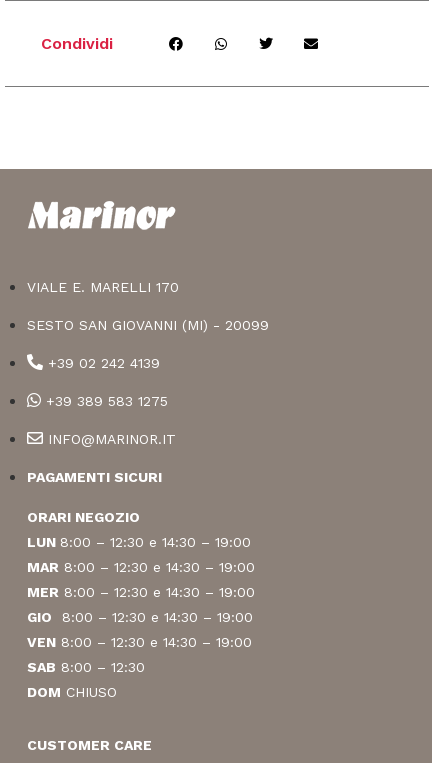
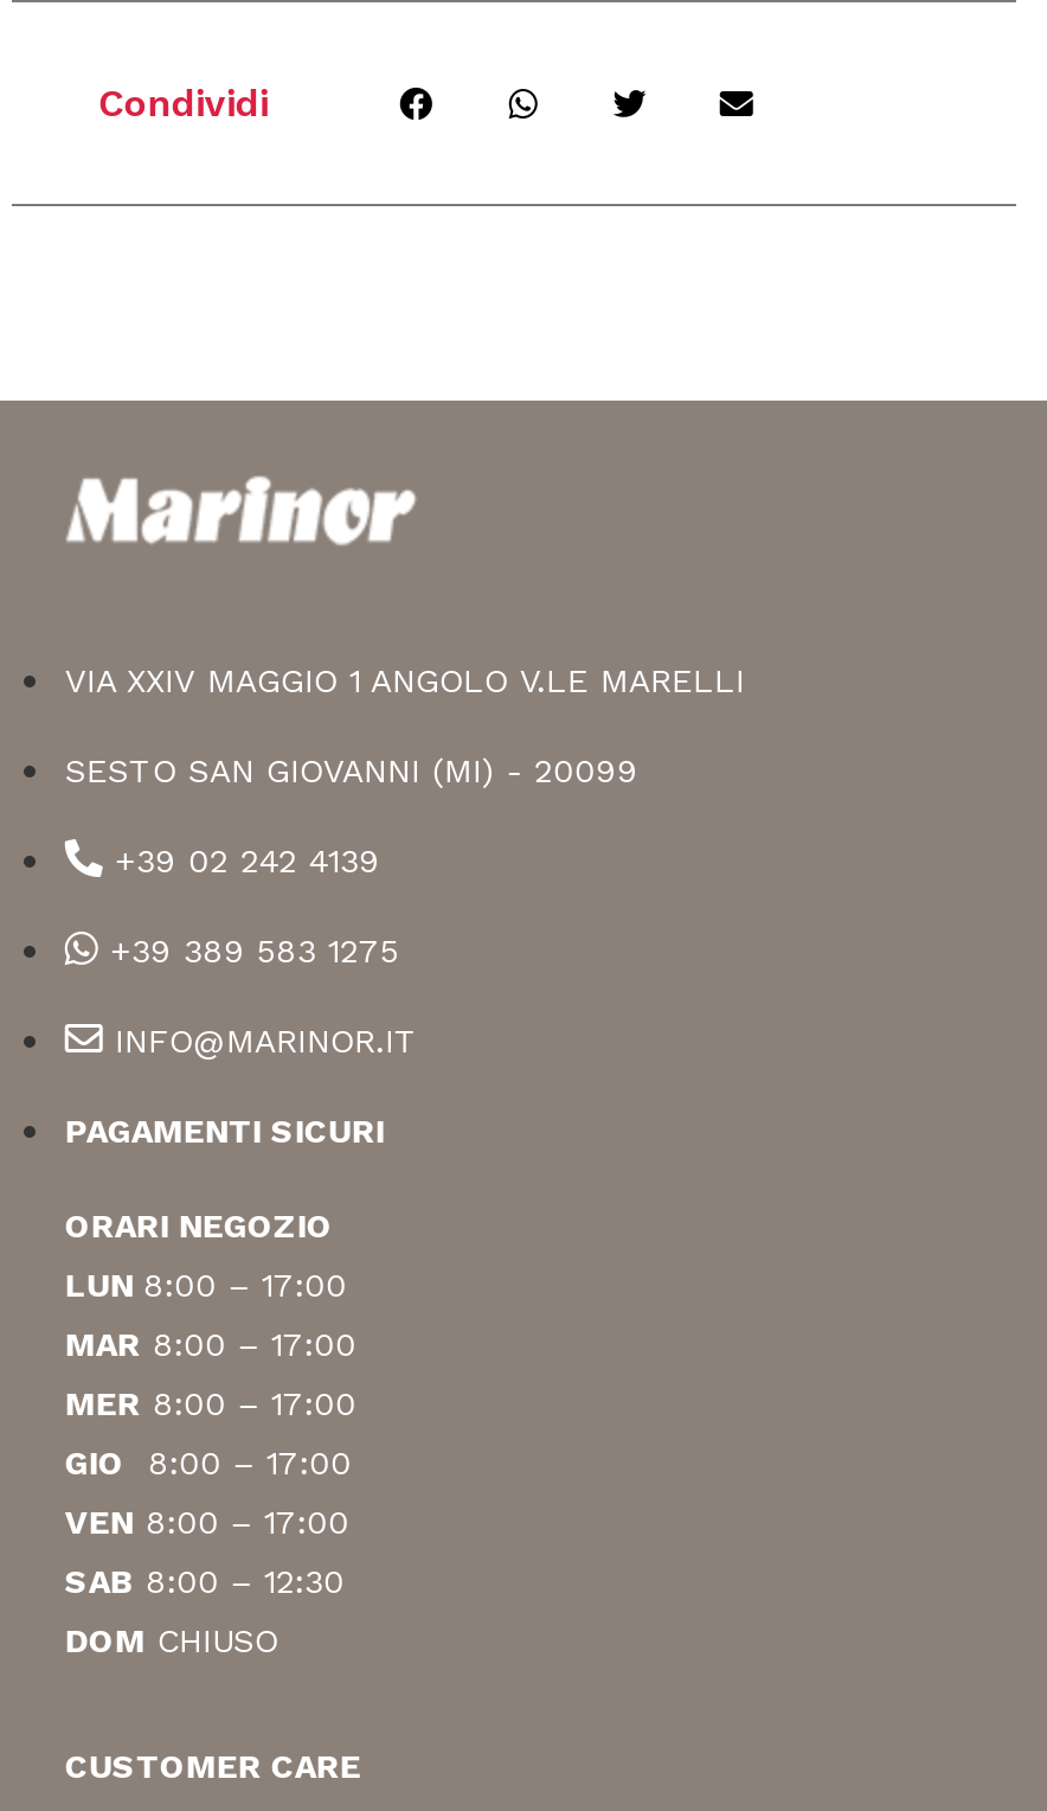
- VIALE E. MARELLI 170
+ VIA XXIV MAGGIO 1 ANGOLO V.LE MARELLI

- LUN 8:00 – 12:30 e 14:30 – 19:00
+ LUN 8:00 – 17:00

- MAR 8:00 – 12:30 e 14:30 – 19:00
+ MAR 8:00 – 17:00

- MER 8:00 – 12:30 e 14:30 – 19:00
+ MER 8:00 – 17:00

- GIO 8:00 – 12:30 e 14:30 – 19:00
+ GIO 8:00 – 17:00

- VEN 8:00 – 12:30 e 14:30 – 19:00
+ VEN 8:00 – 17:00
